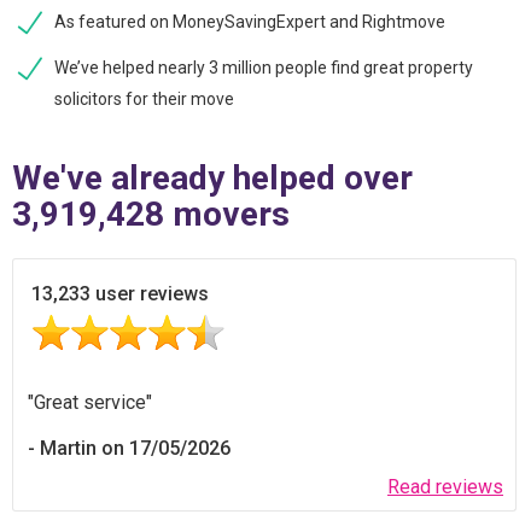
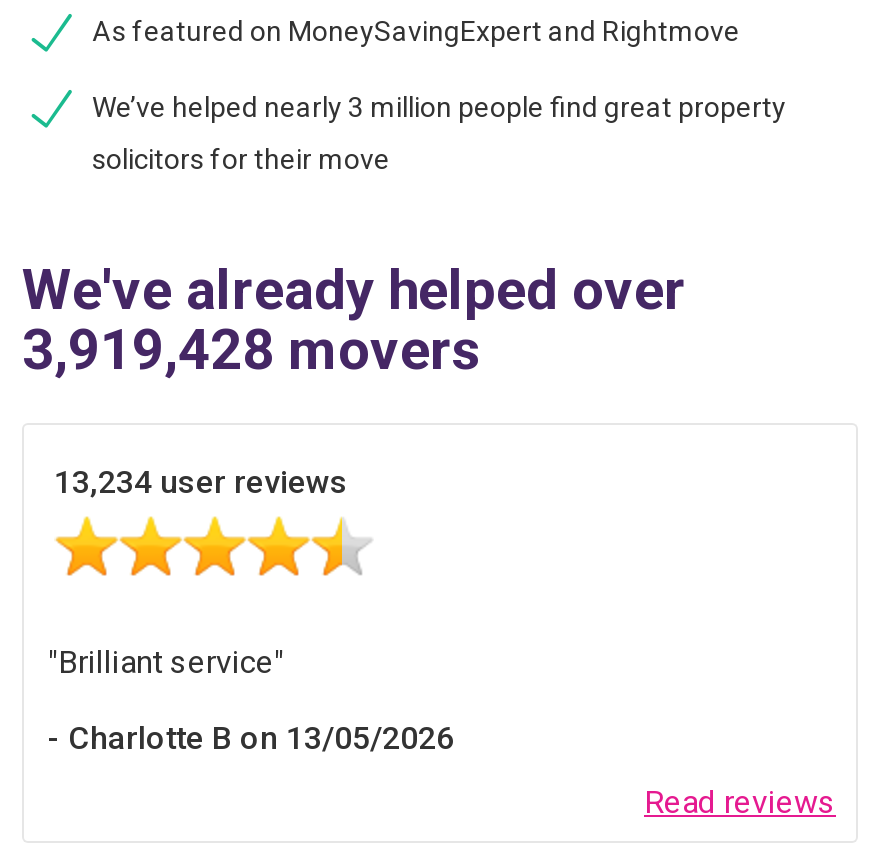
- 13,233 user reviews
+ 13,234 user reviews

- Great service
+ Brilliant service

- Martin on 17/05/2026
+ Charlotte B on 13/05/2026
